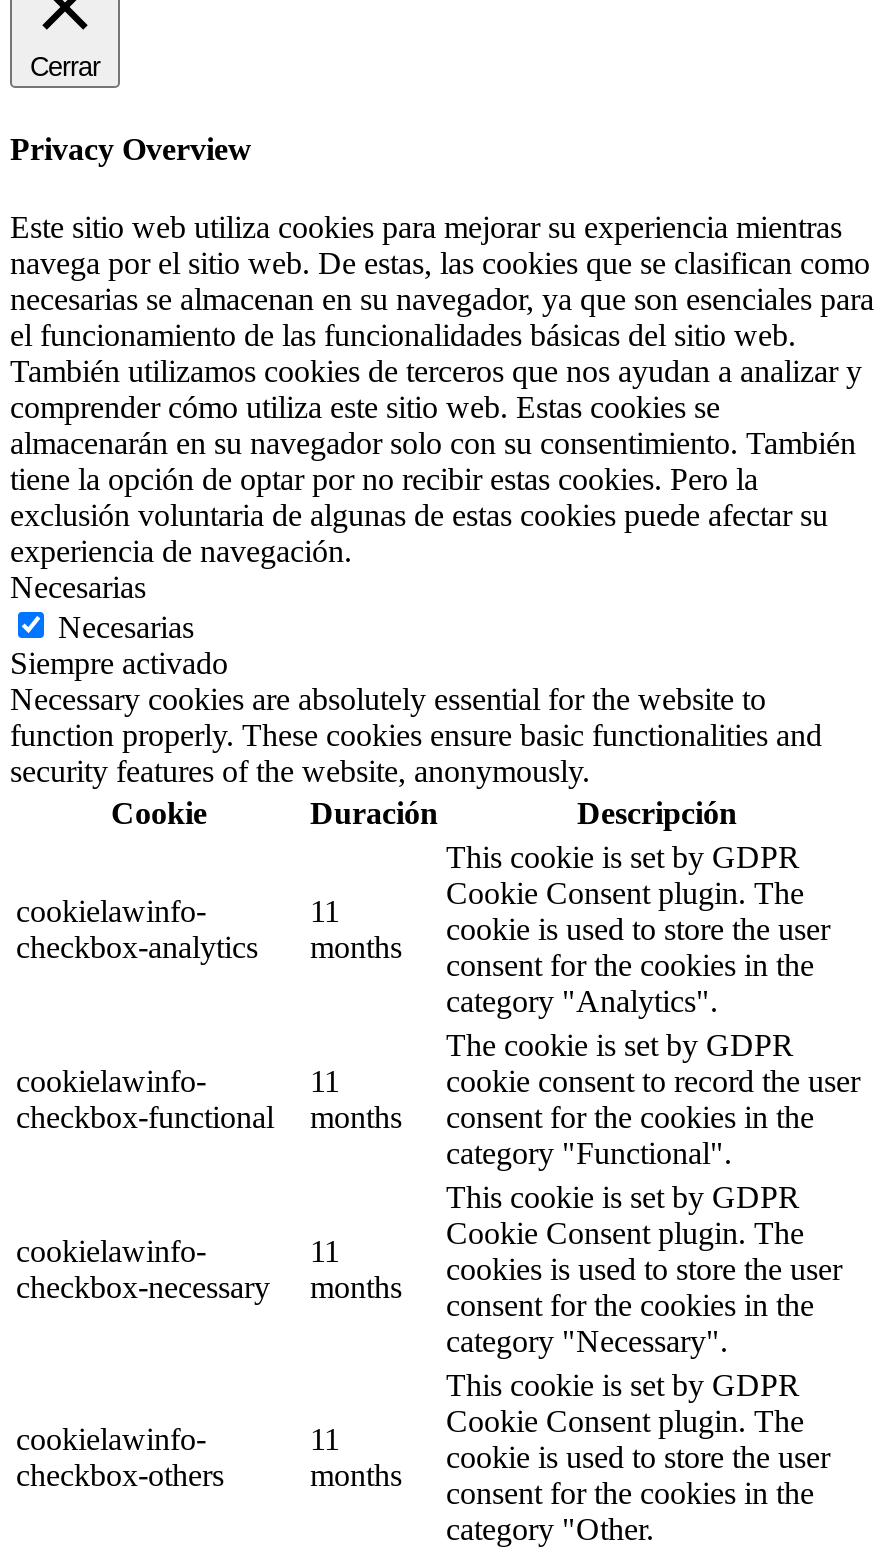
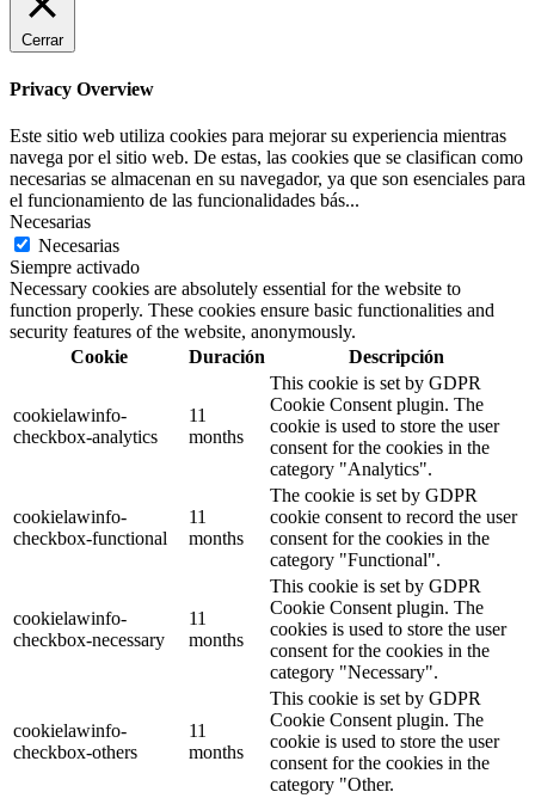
- el funcionamiento de las funcionalidades básicas del sitio web.
- También utilizamos cookies de terceros que nos ayudan a analizar y
- comprender cómo utiliza este sitio web. Estas cookies se
- almacenarán en su navegador solo con su consentimiento. También
- tiene la opción de optar por no recibir estas cookies. Pero la
- exclusión voluntaria de algunas de estas cookies puede afectar su
- experiencia de navegación.
+ el funcionamiento de las funcionalidades bás...
